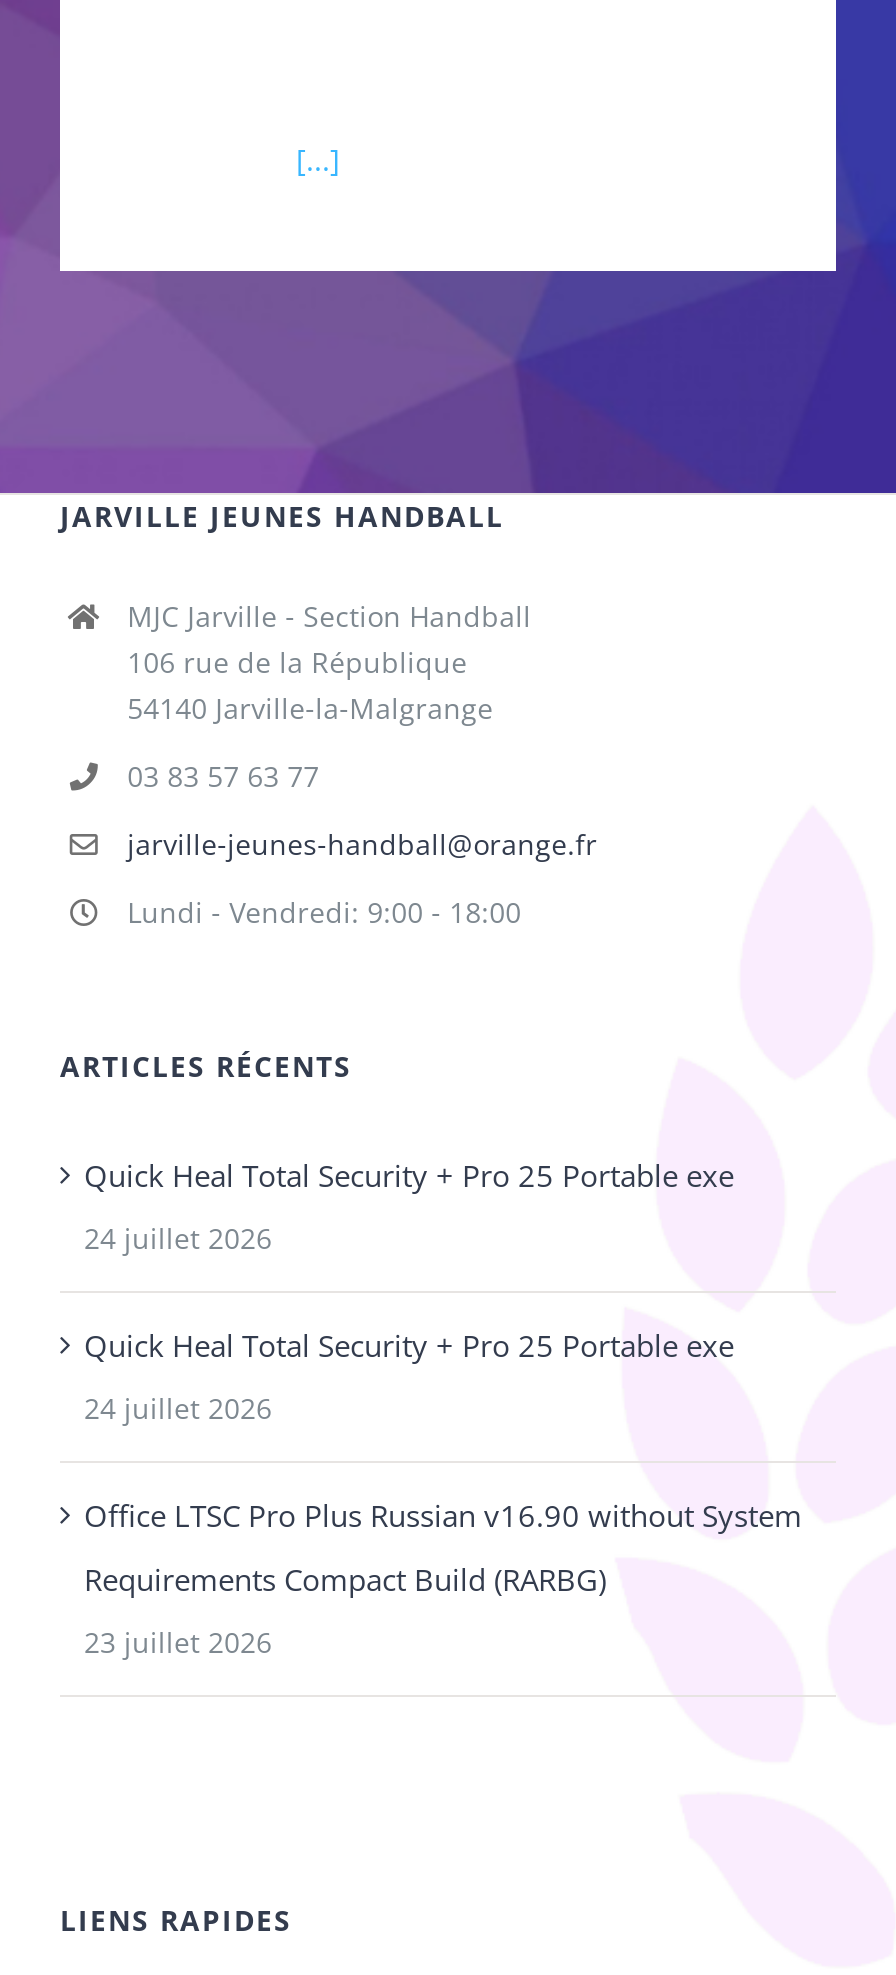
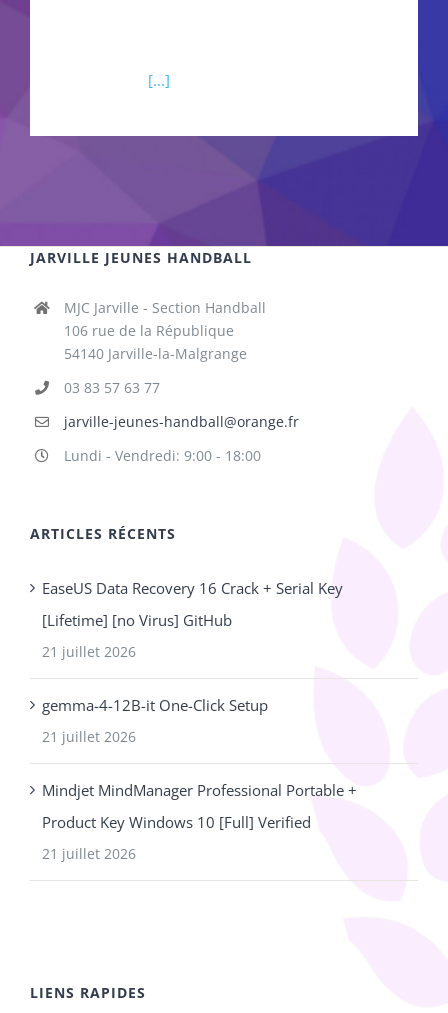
- Quick Heal Total Security + Pro 25 Portable exe
- 24 juillet 2026
- Quick Heal Total Security + Pro 25 Portable exe
- 24 juillet 2026
- Office LTSC Pro Plus Russian v16.90 without System
- Requirements Compact Build (RARBG)
- 23 juillet 2026
+ EaseUS Data Recovery 16 Crack + Serial Key
+ [Lifetime] [no Virus] GitHub
+ 21 juillet 2026
+ gemma-4-12B-it One-Click Setup
+ 21 juillet 2026
+ Mindjet MindManager Professional Portable +
+ Product Key Windows 10 [Full] Verified
+ 21 juillet 2026
